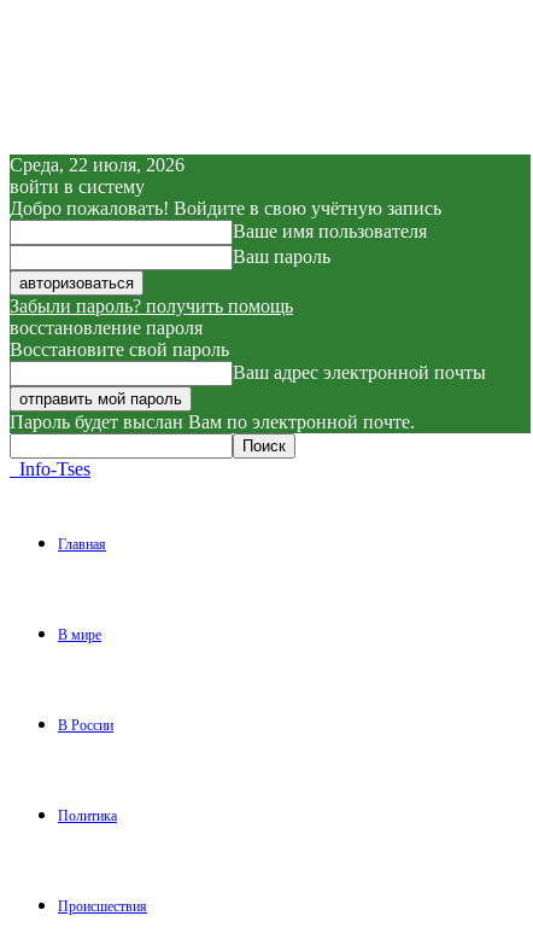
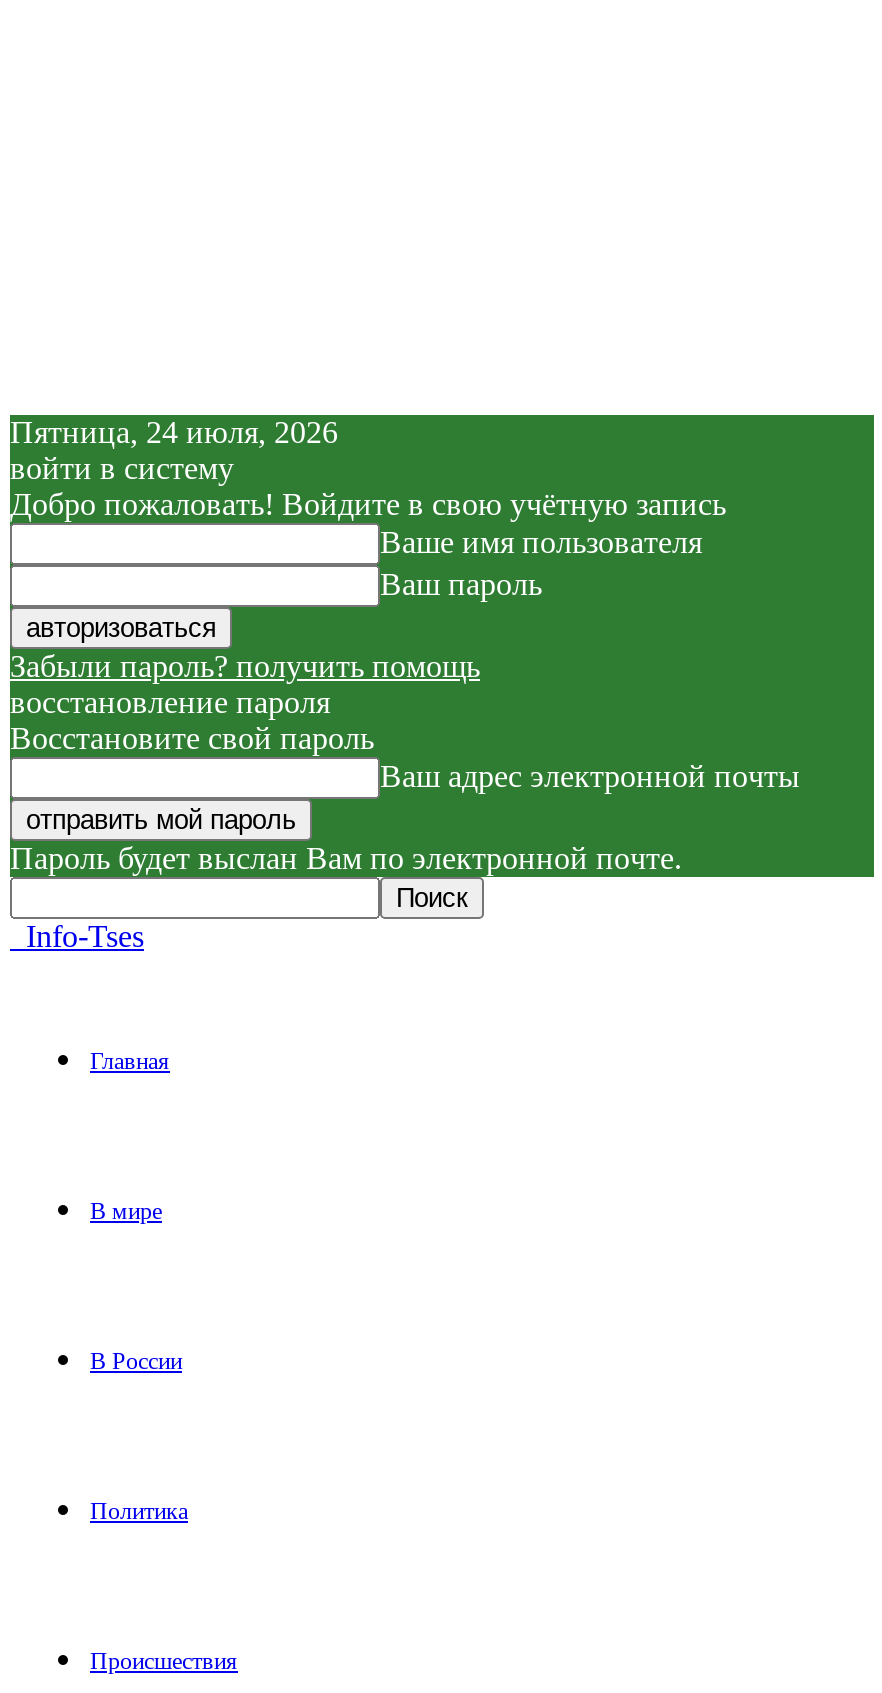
- Среда, 22 июля, 2026
+ Пятница, 24 июля, 2026
